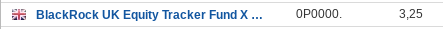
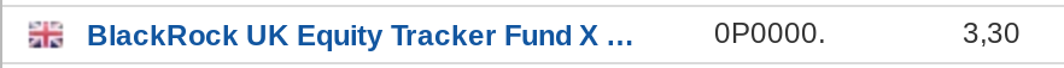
- 3,25
+ 3,30
